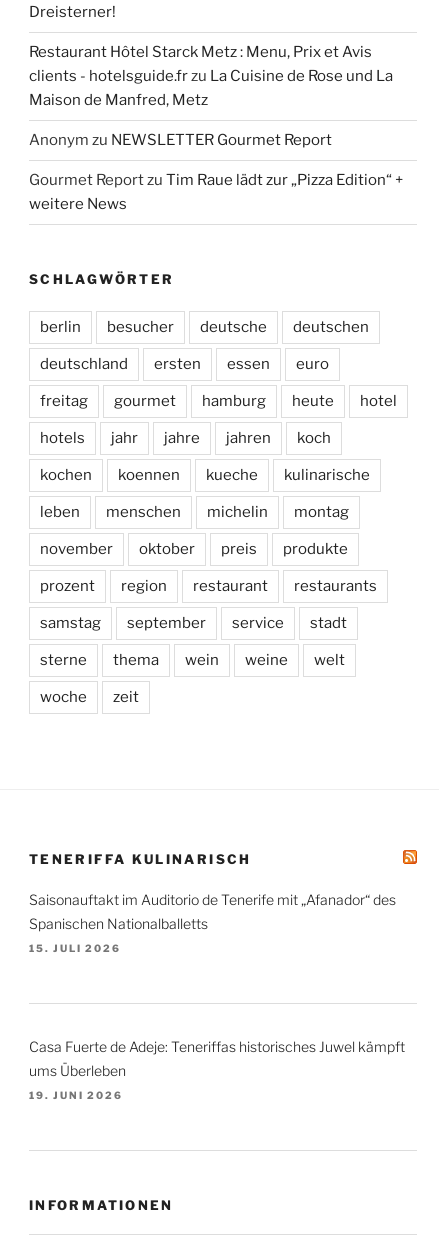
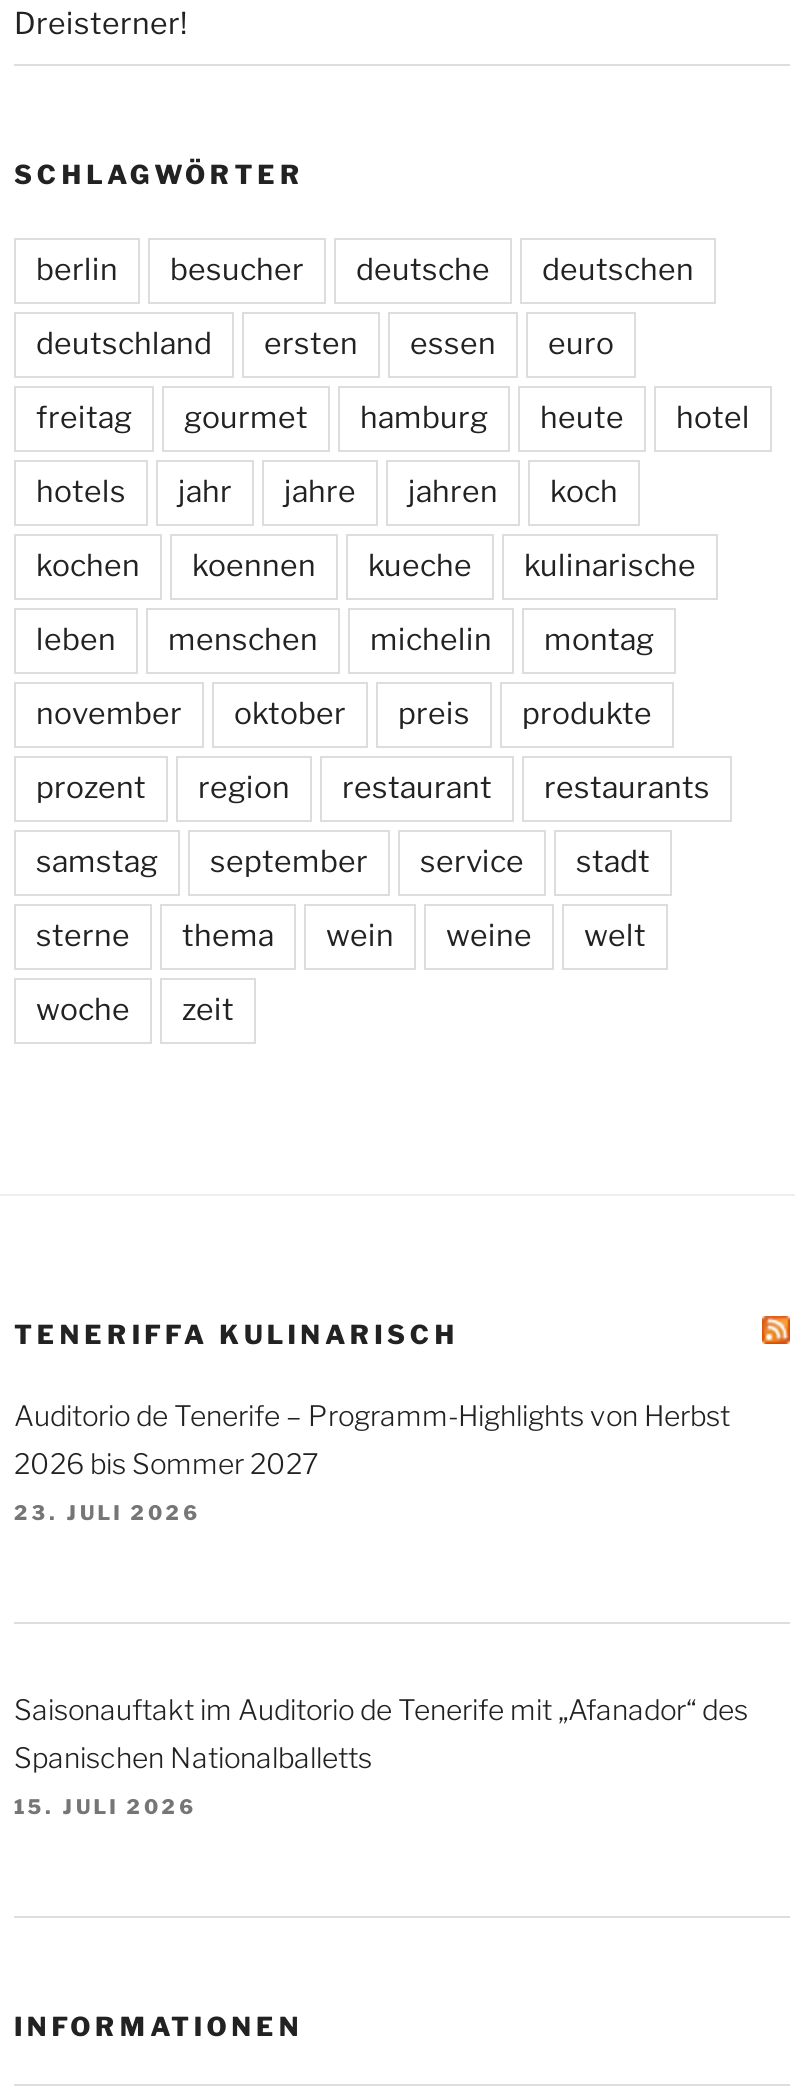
- Restaurant Hôtel Starck Metz : Menu, Prix et Avis
- clients - hotelsguide.frzu La Cuisine de Rose und La
- Maison de Manfred, Metz
- Anonym zu NEWSLETTER Gourmet Report
- Gourmet Report zu Tim Raue lädt zur „Pizza Edition“ +
- weitere News

+ Auditorio de Tenerife – Programm-Highlights von Herbst
+ 2026 bis Sommer 2027
+ 23. JULI 2026

- Casa Fuerte de Adeje: Teneriffas historisches Juwel kämpft
- ums Überleben
- 19. JUNI 2026
